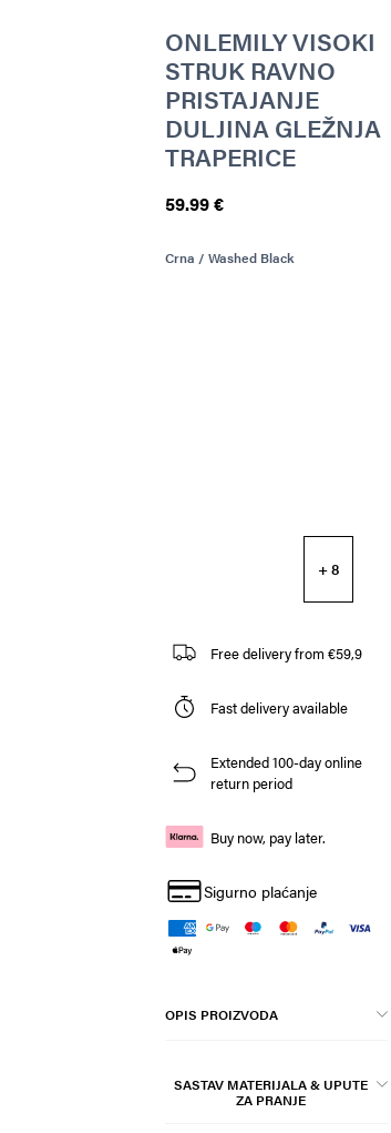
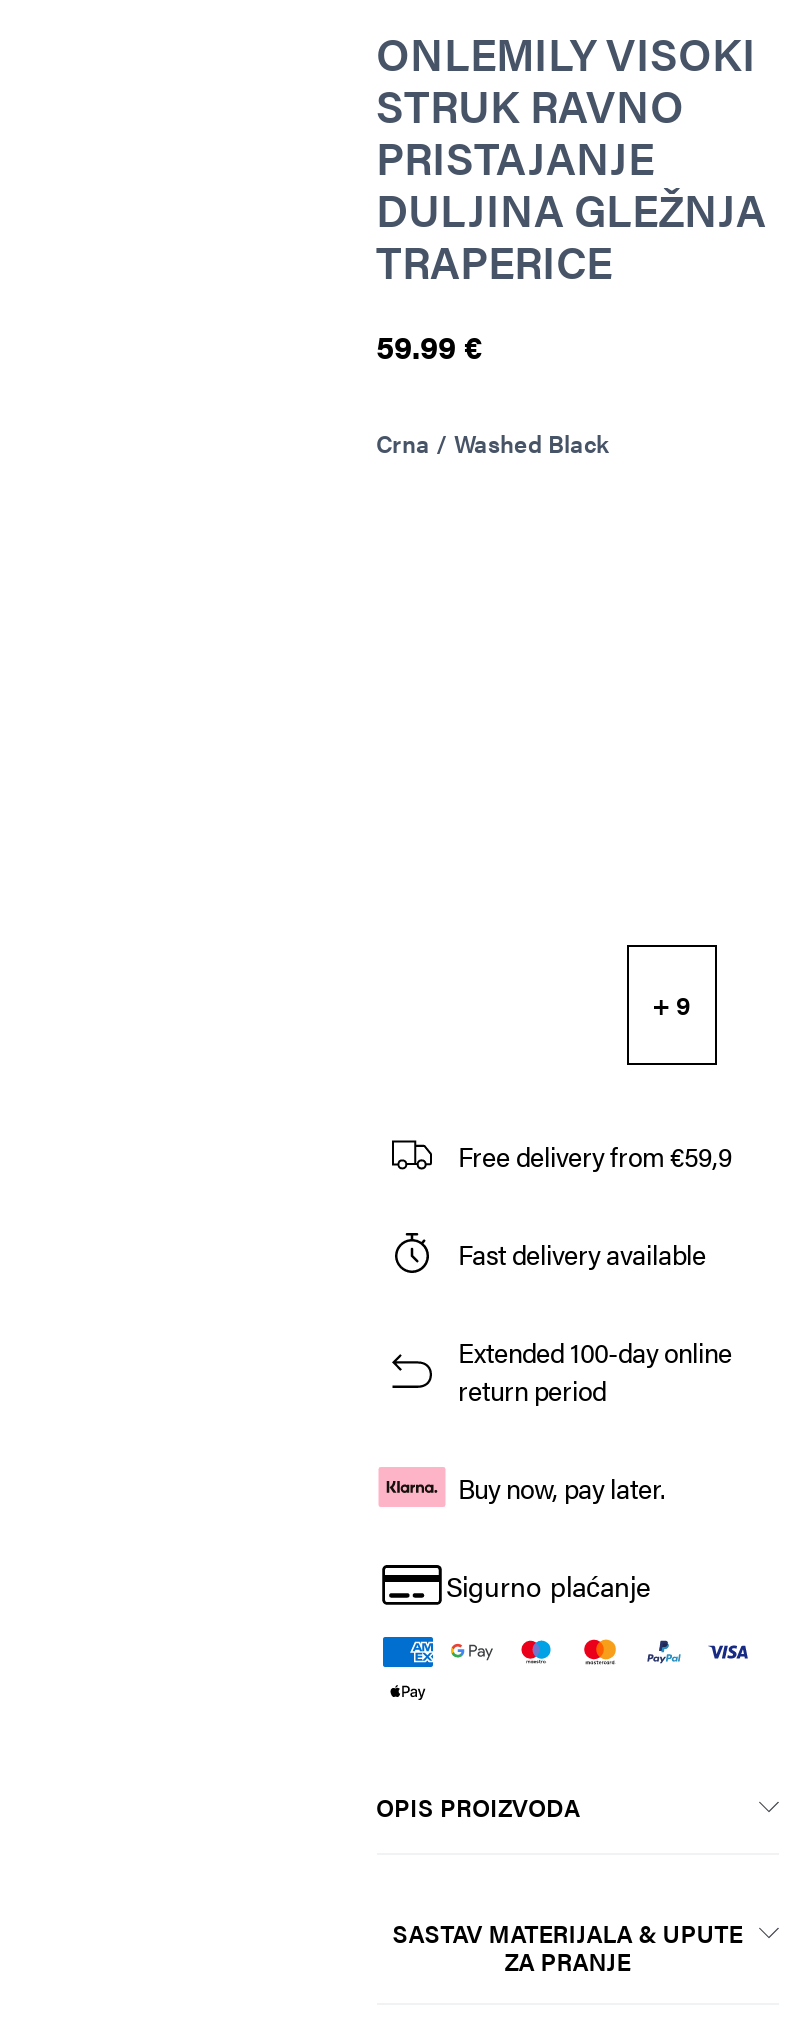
- + 8
+ + 9
